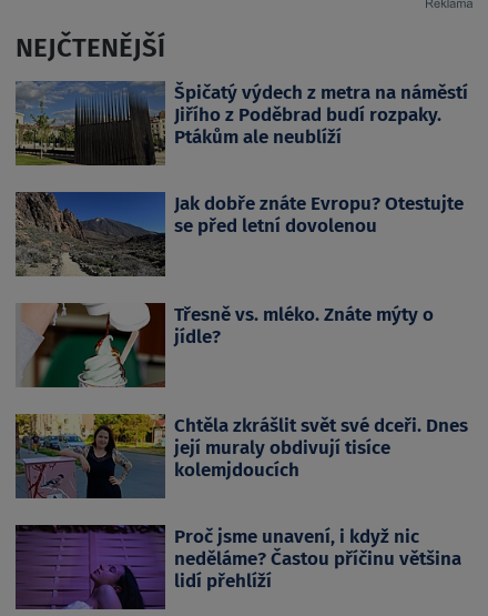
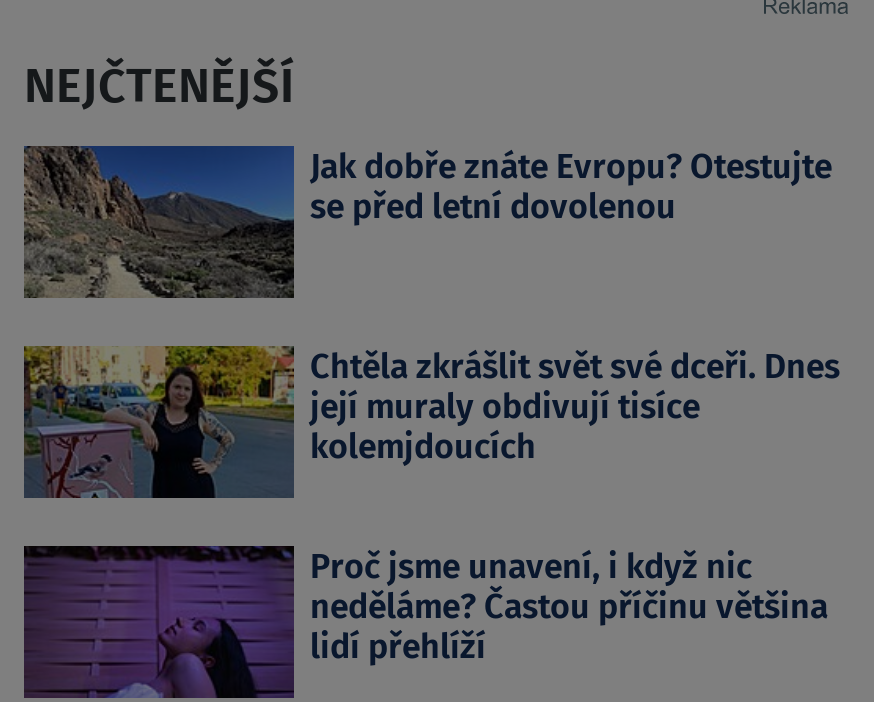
- [image]
- Špičatý výdech z metra na náměstí
- Jiřího z Poděbrad budí rozpaky.
- Ptákům ale neublíží

- [image]
- Třesně vs. mléko. Znáte mýty o
- jídle?
